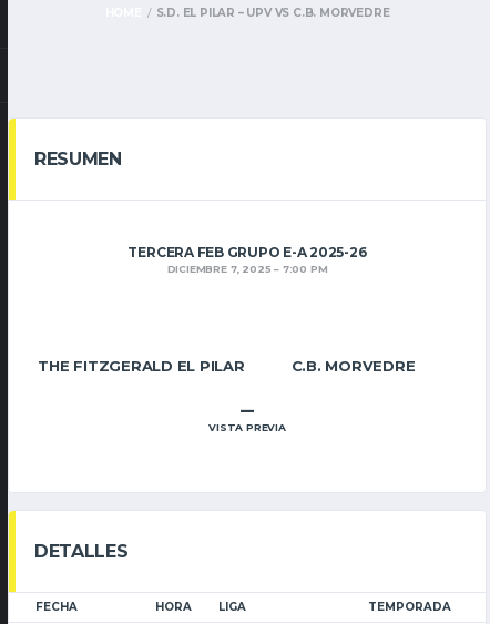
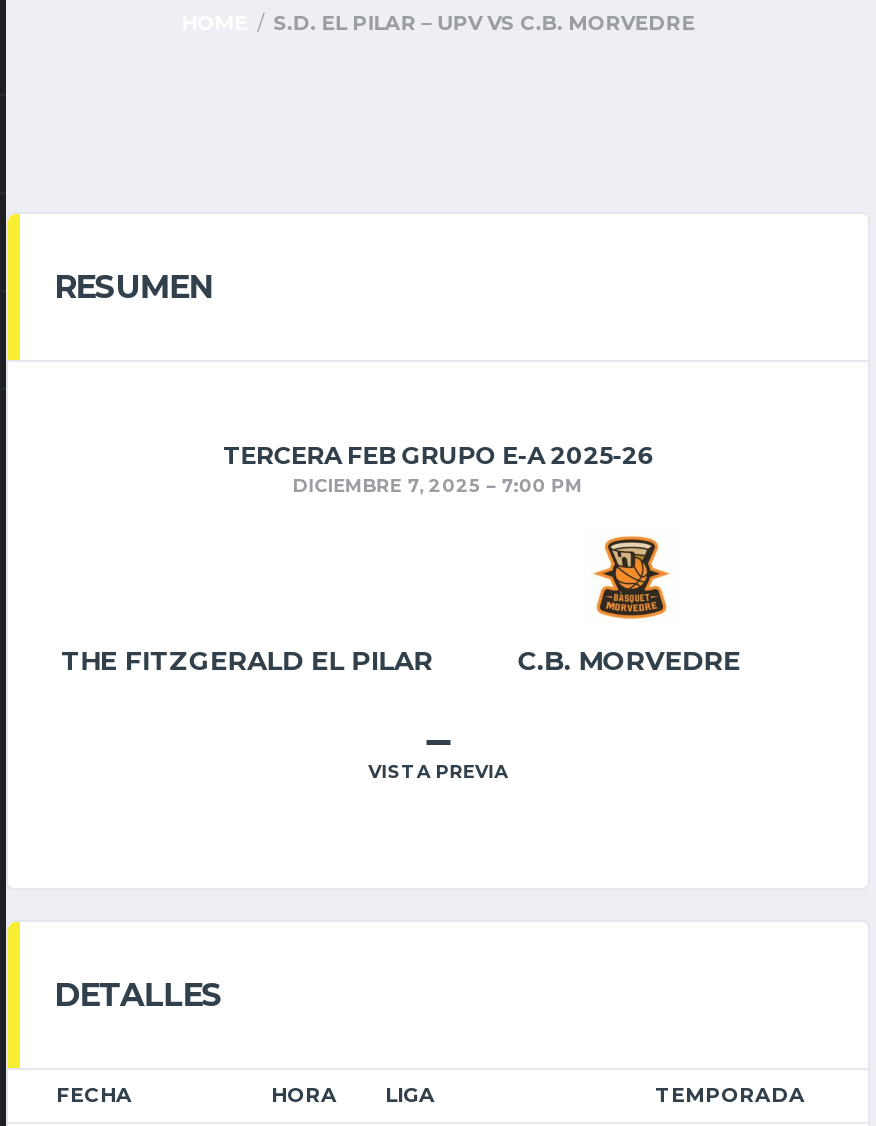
+ [image]
